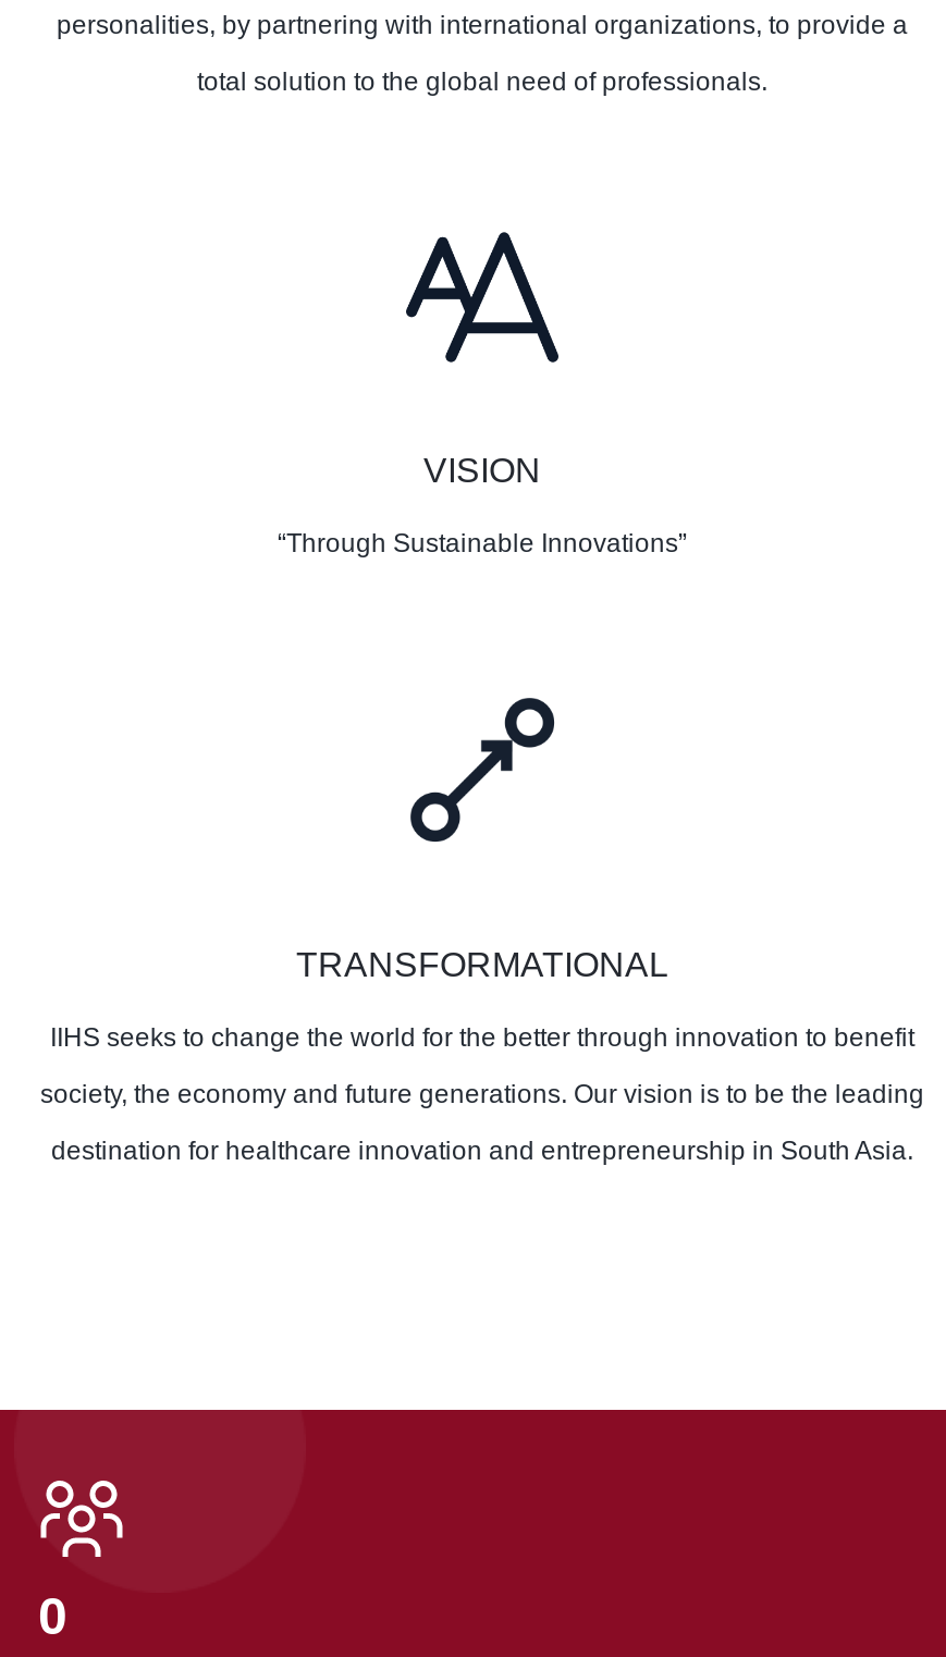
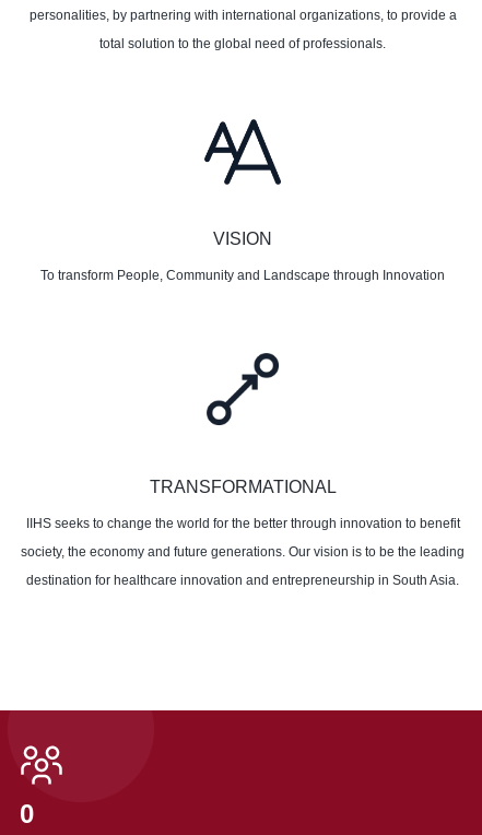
- “Through Sustainable Innovations”
+ To transform People, Community and Landscape through Innovation
